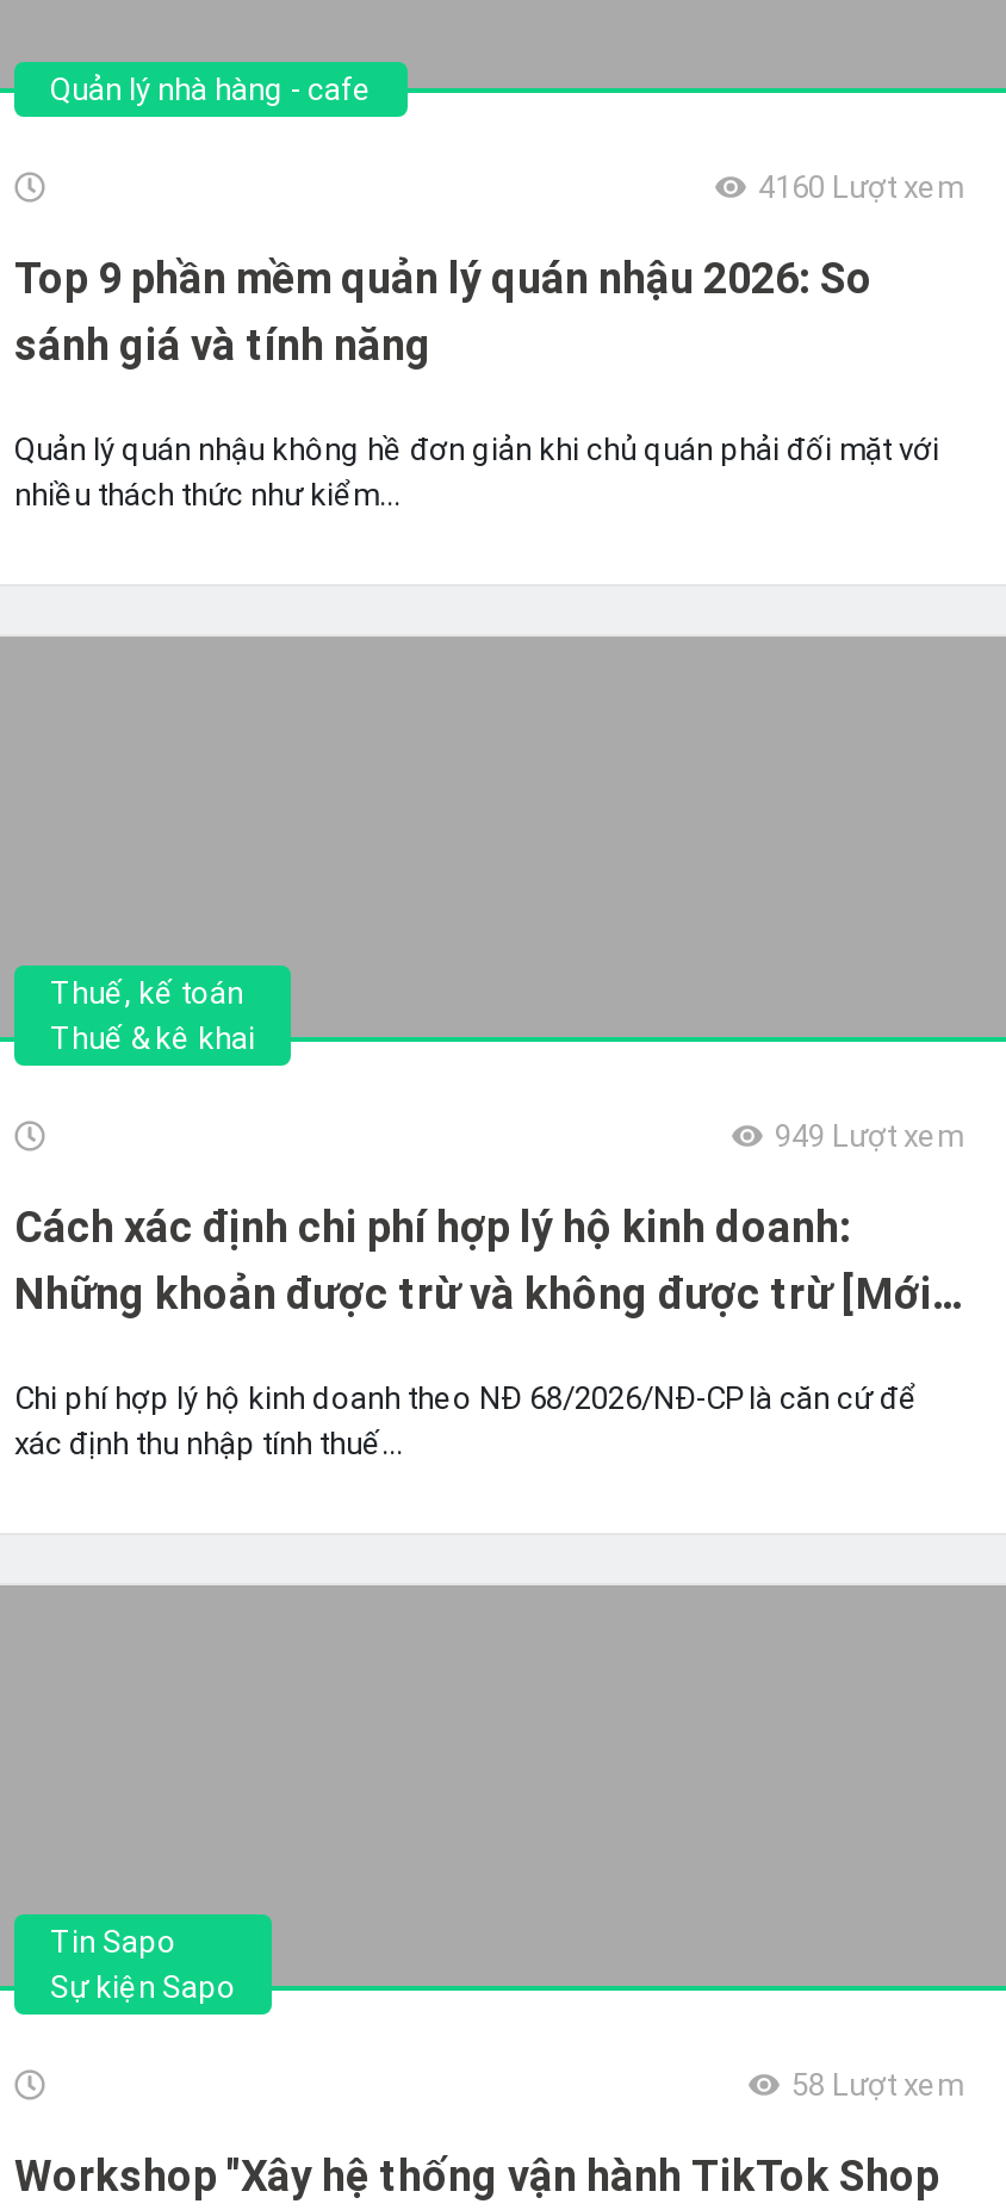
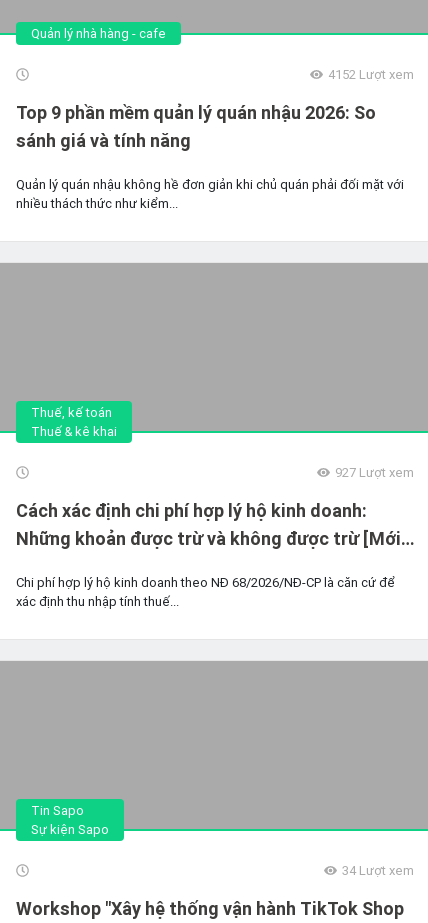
- 4160 Lượt xem
+ 4152 Lượt xem

- 949 Lượt xem
+ 927 Lượt xem

- 58 Lượt xem
+ 34 Lượt xem
